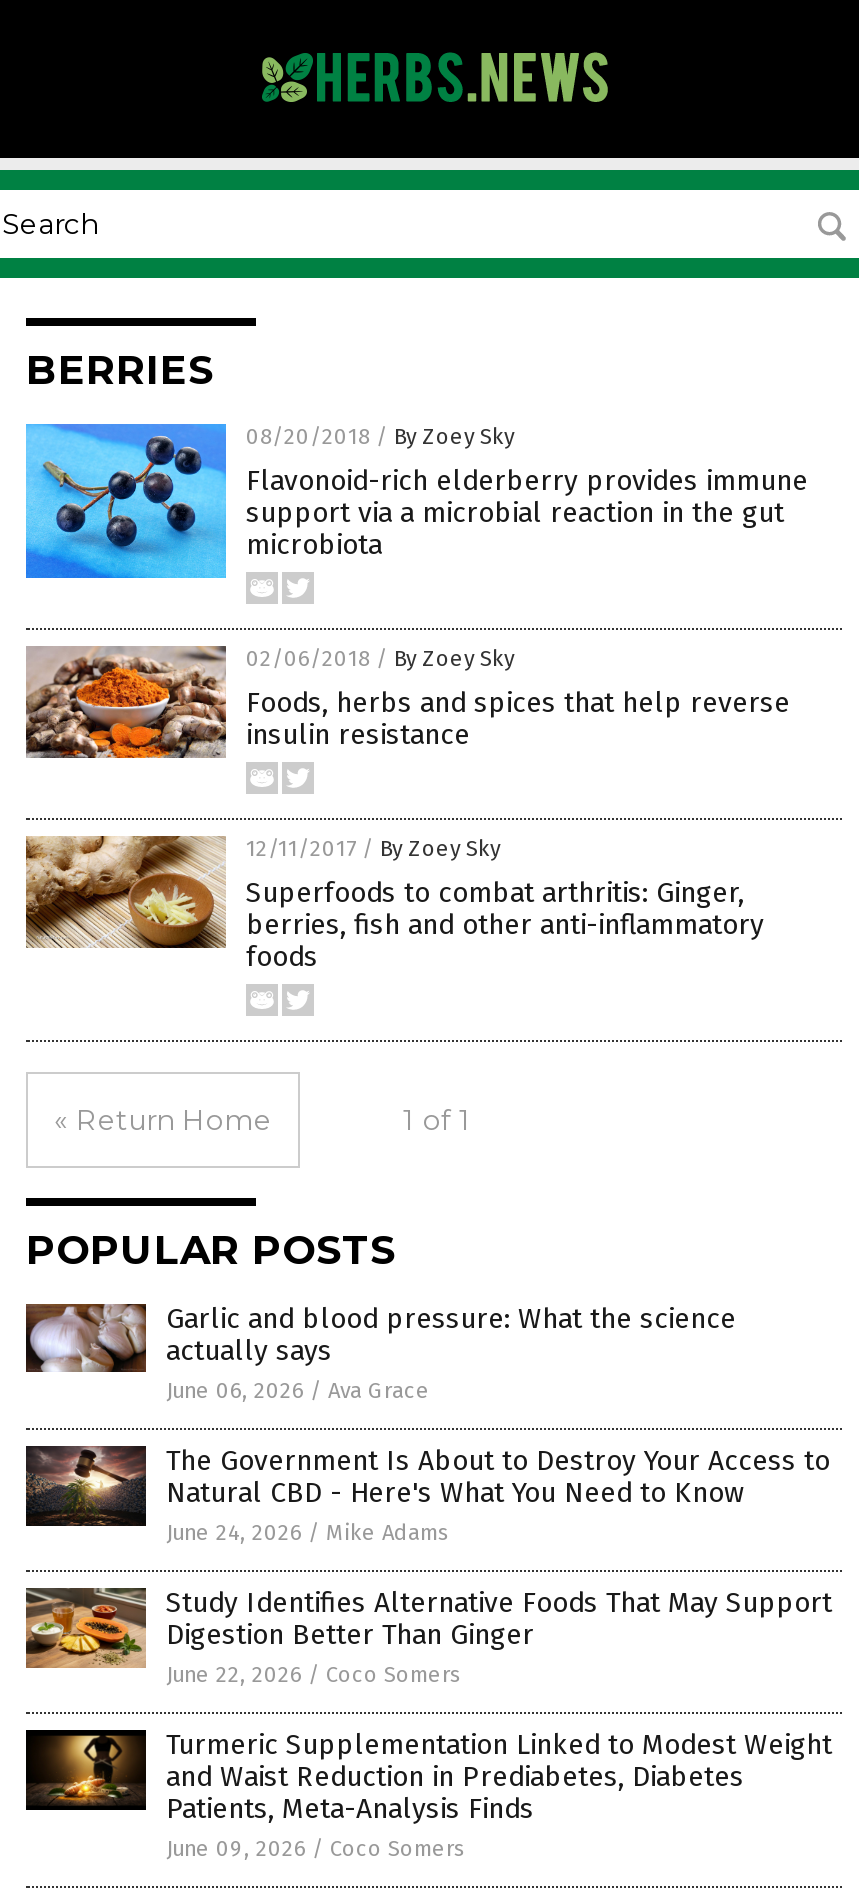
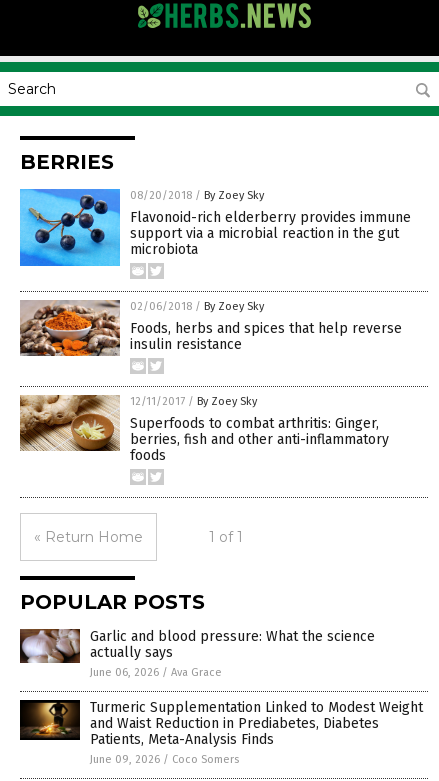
- [image]
- The Government Is About to Destroy Your Access to
- Natural CBD - Here's What You Need to Know
- June 24, 2026 / Mike Adams
- Study Identifies Alternative Foods That May Support
- Digestion Better Than Ginger
- June 22, 2026 / Coco Somers

- [image]
